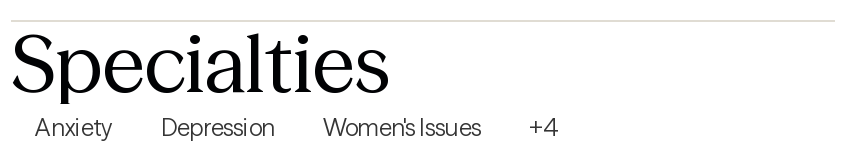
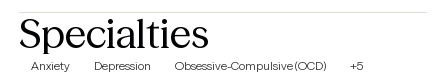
- Women's Issues
- +4
+ Obsessive-Compulsive (OCD)
+ +5
